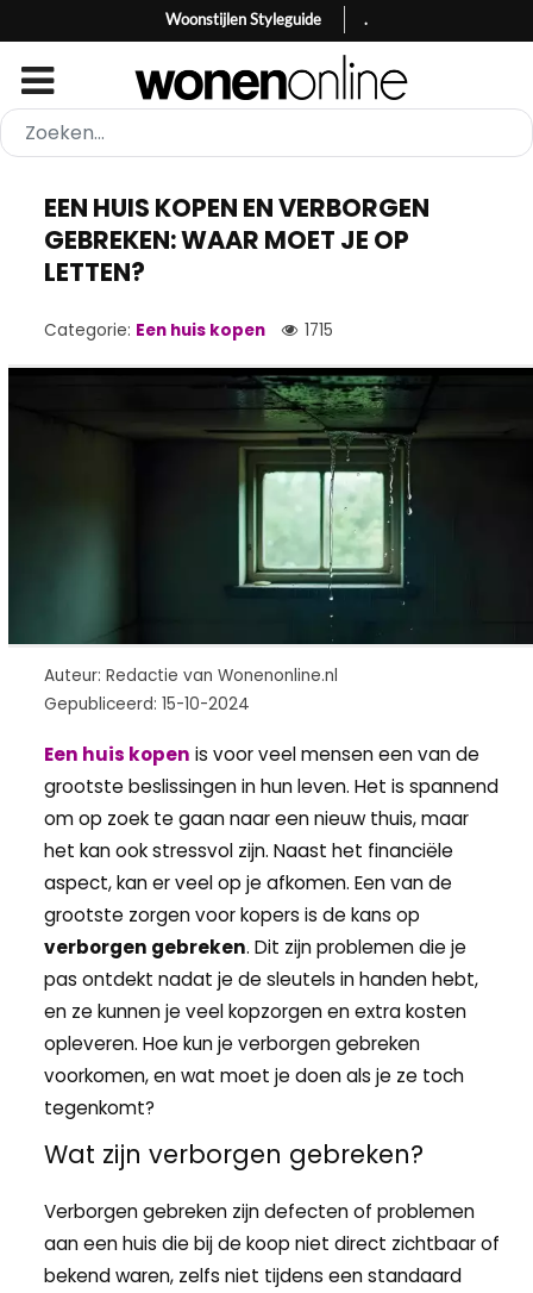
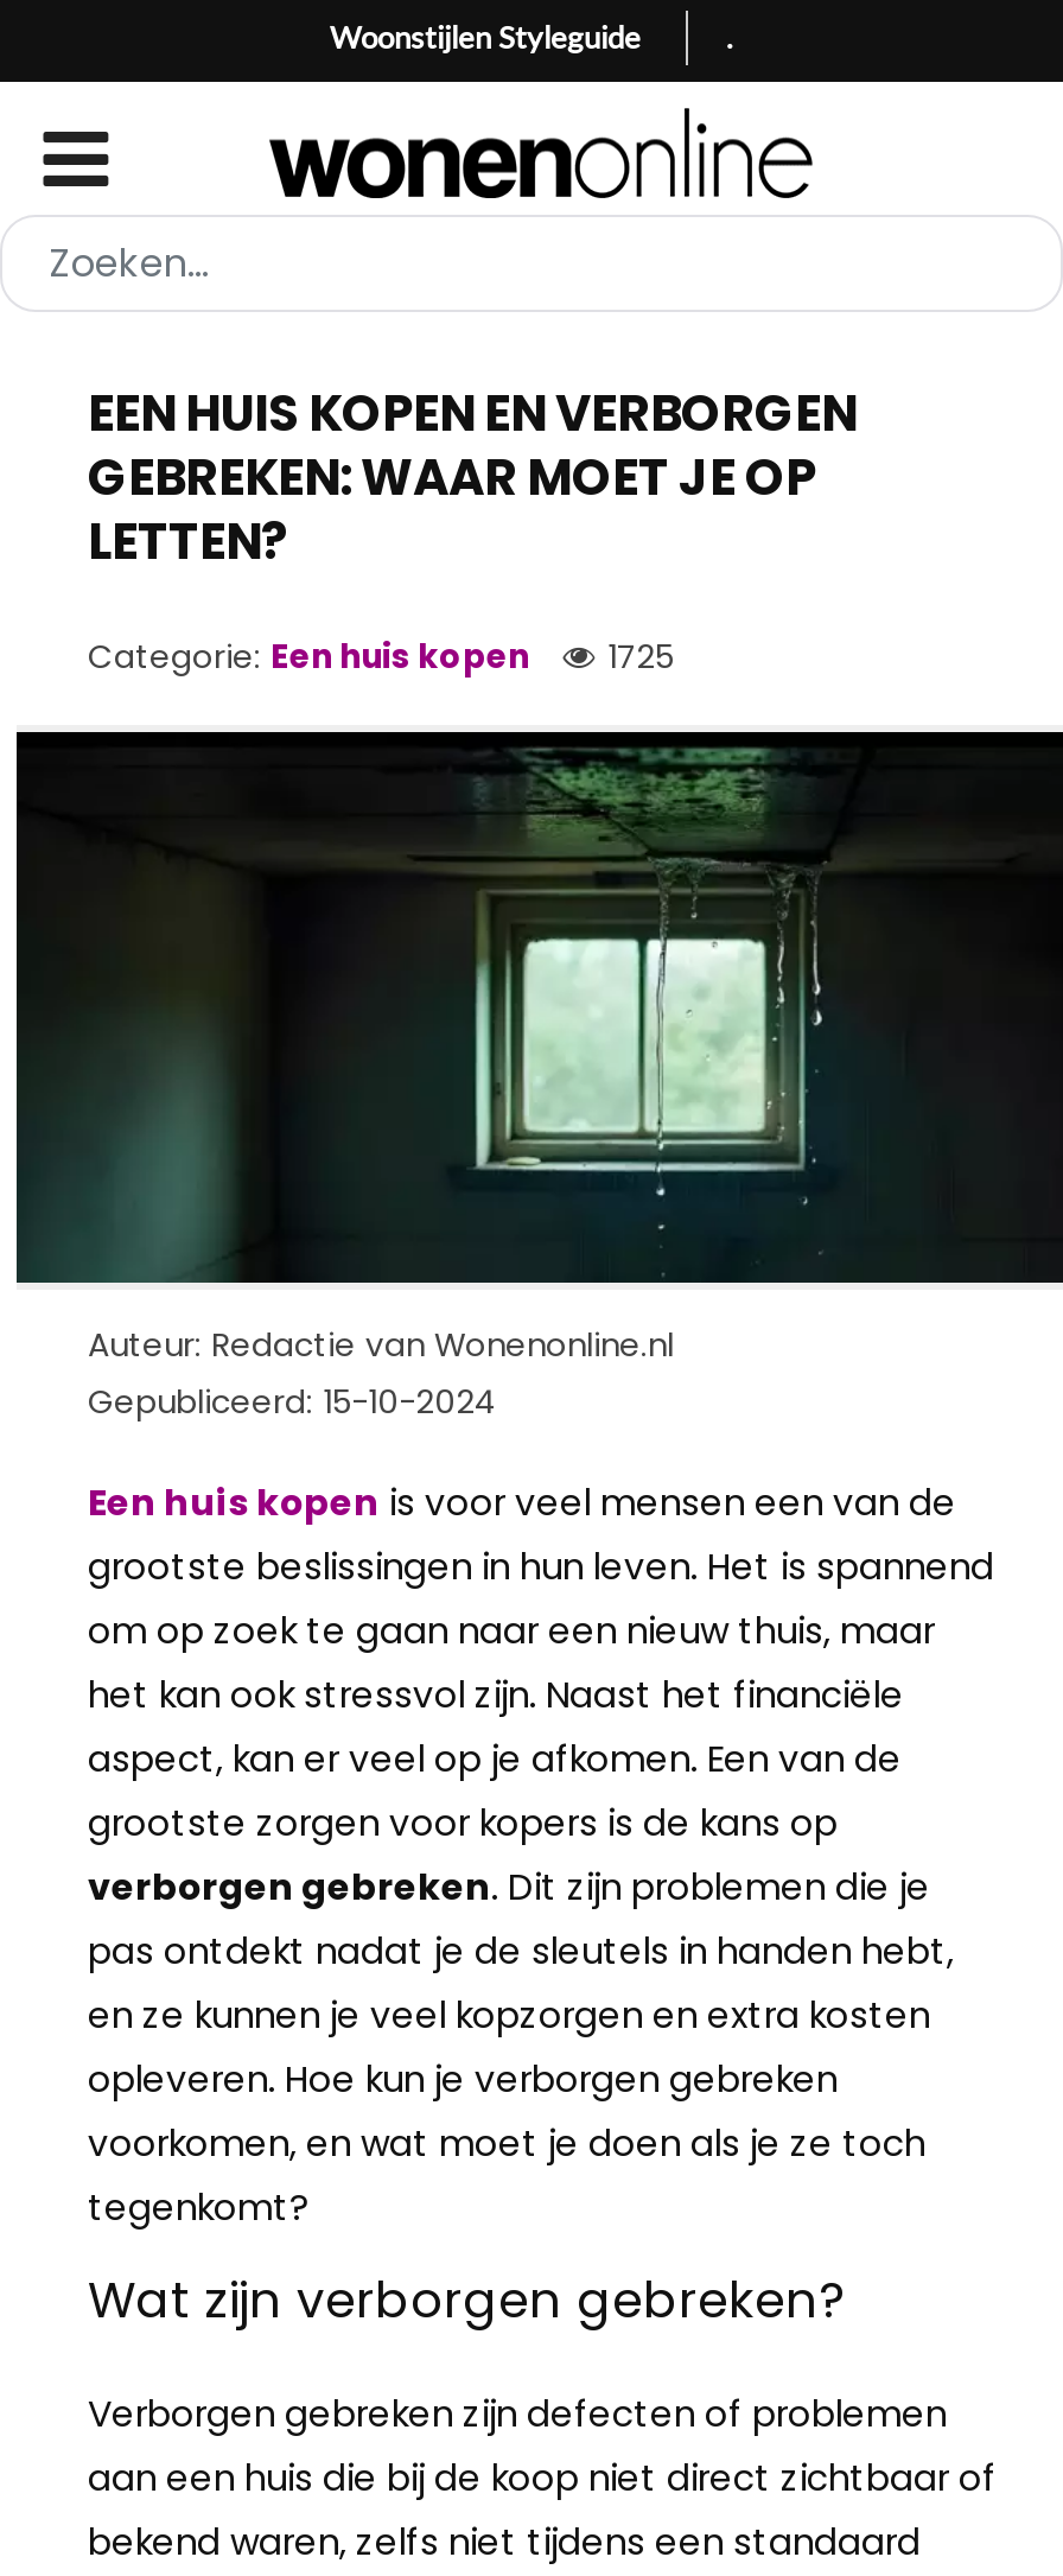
- Categorie: Een huis kopen 1715
+ Categorie: Een huis kopen 1725
